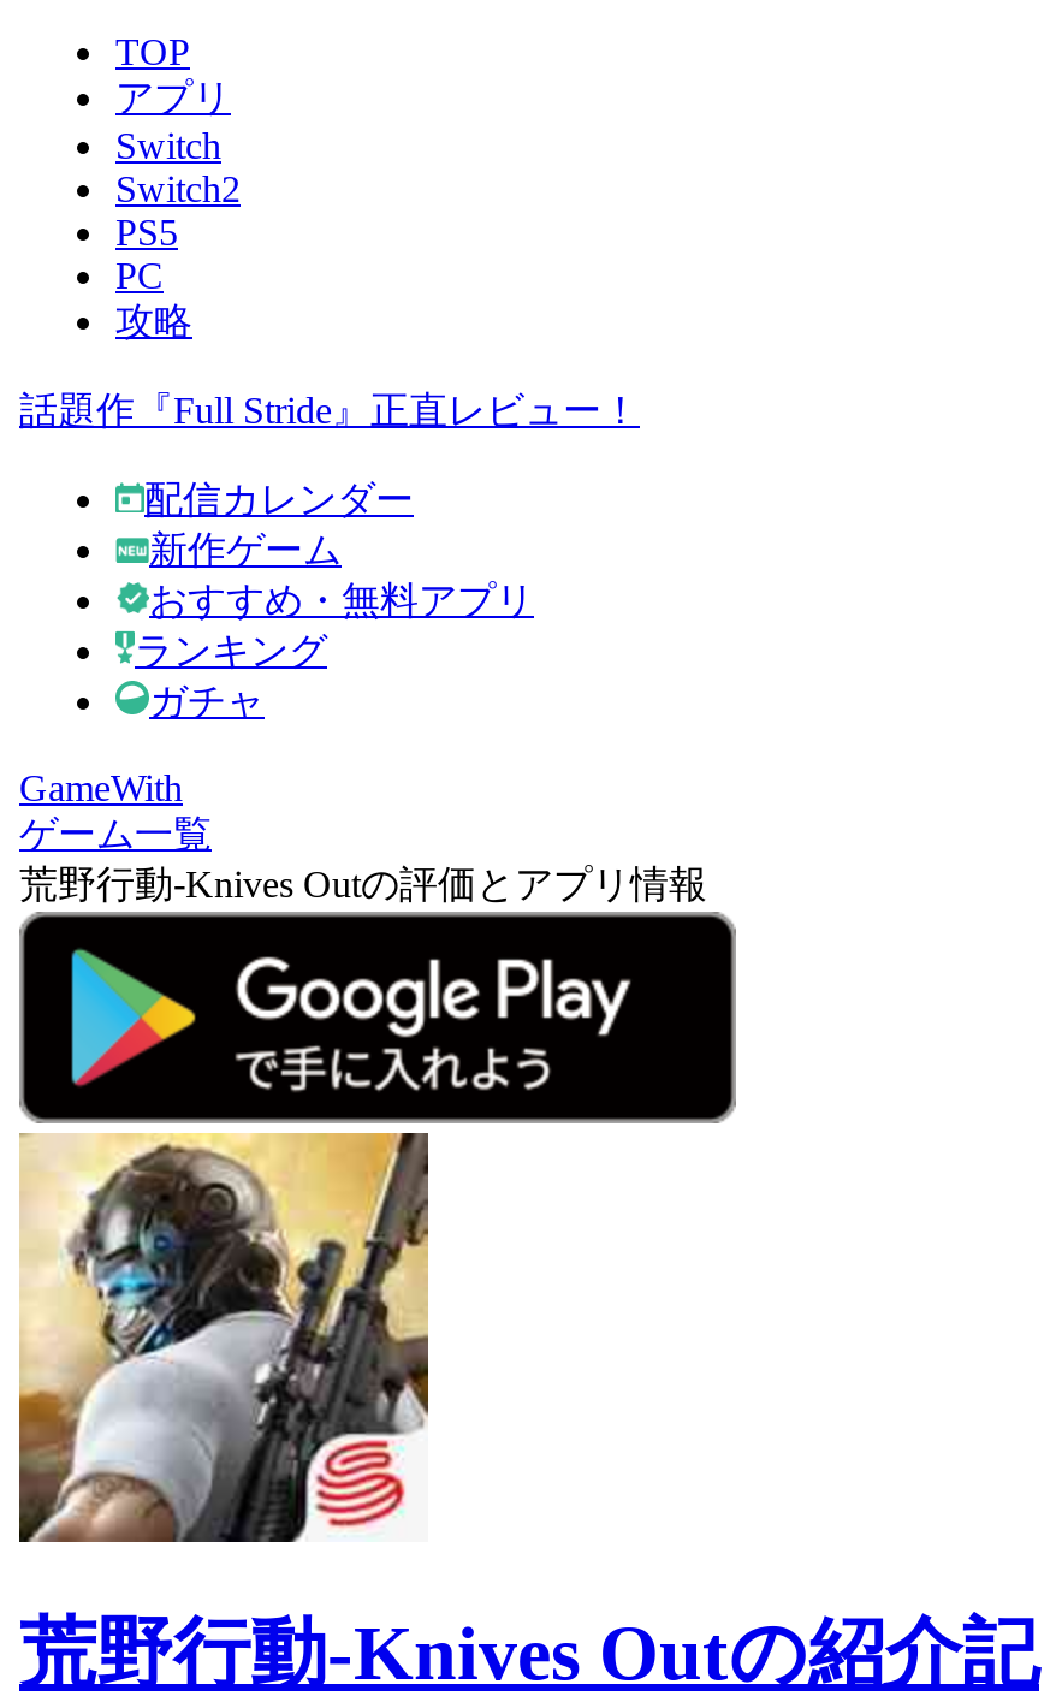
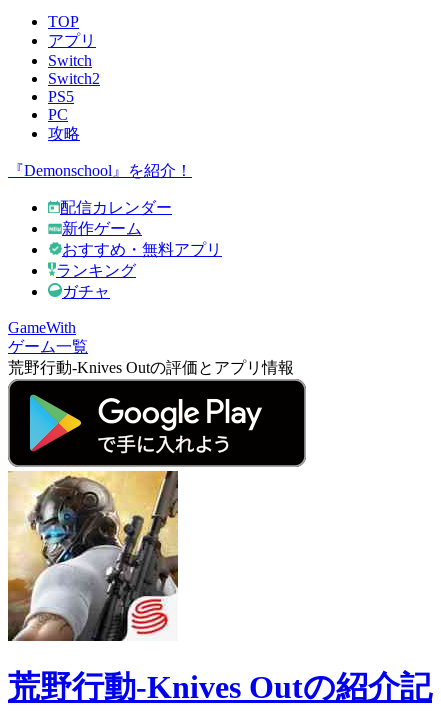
- 話題作『Full Stride』正直レビュー！
+ 『Demonschool』を紹介！
